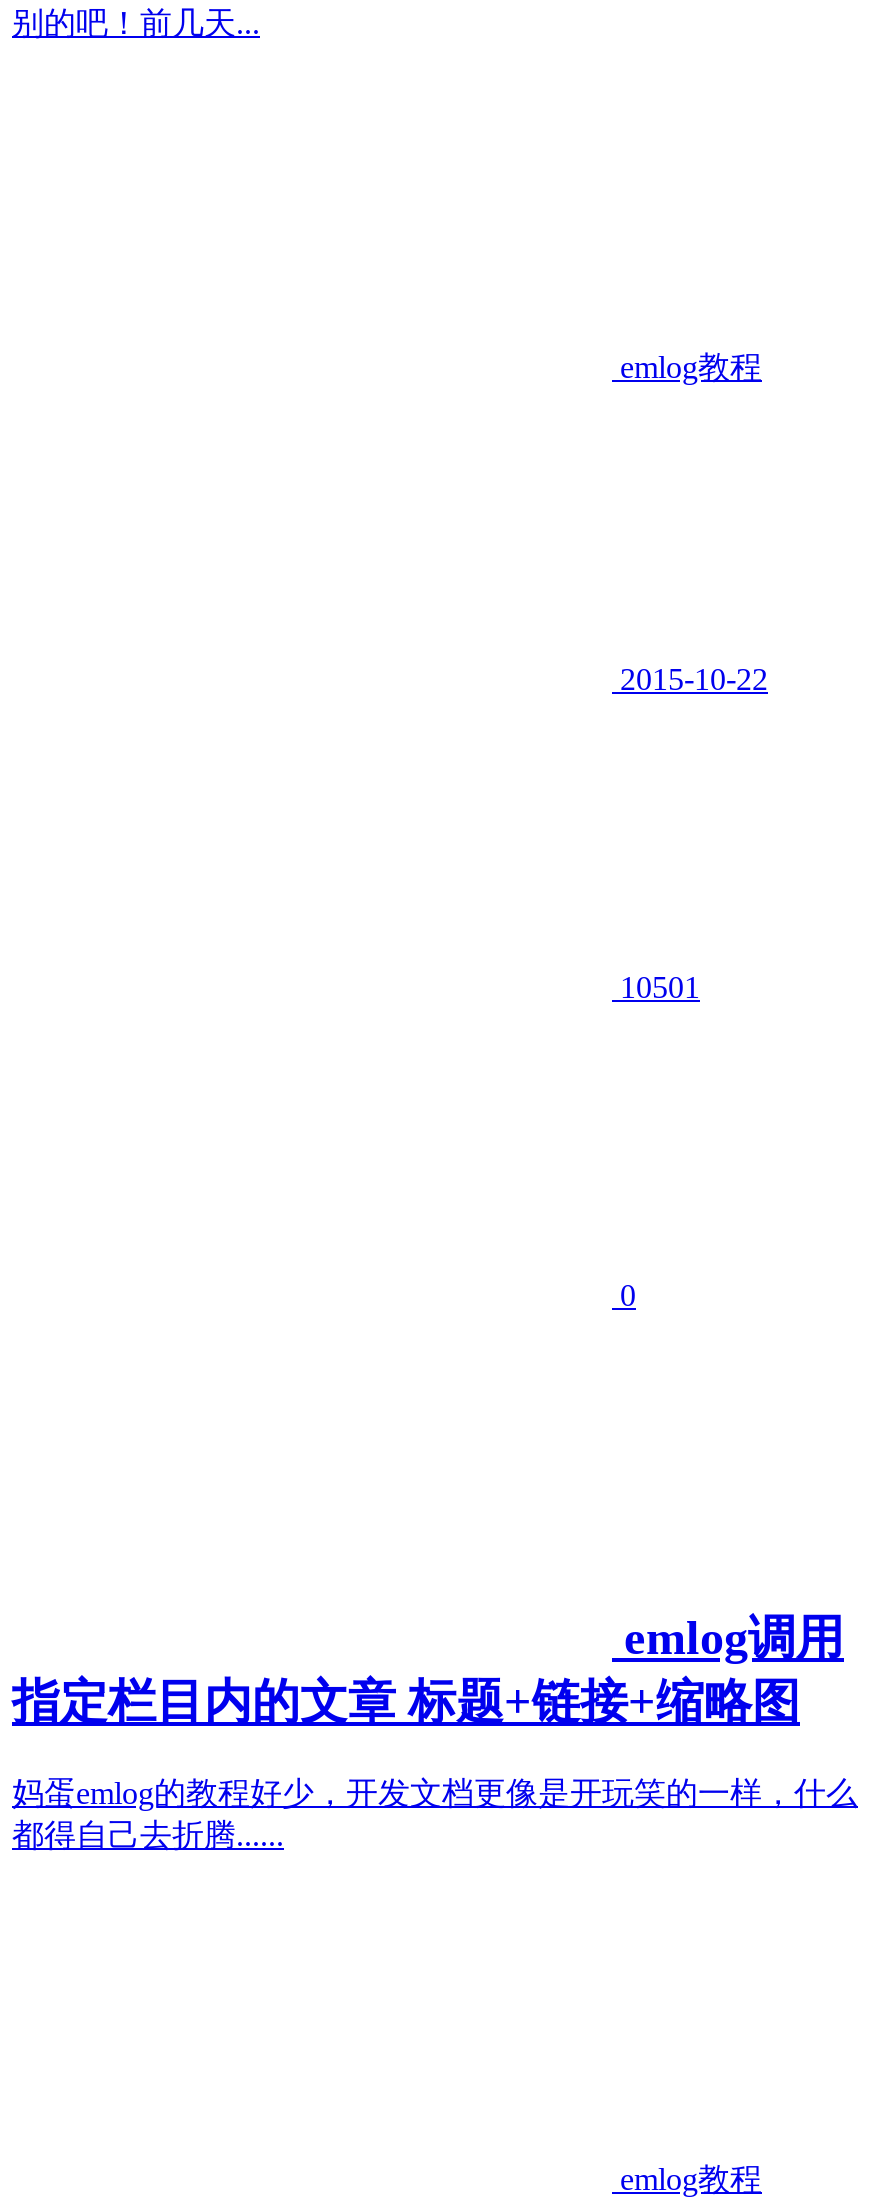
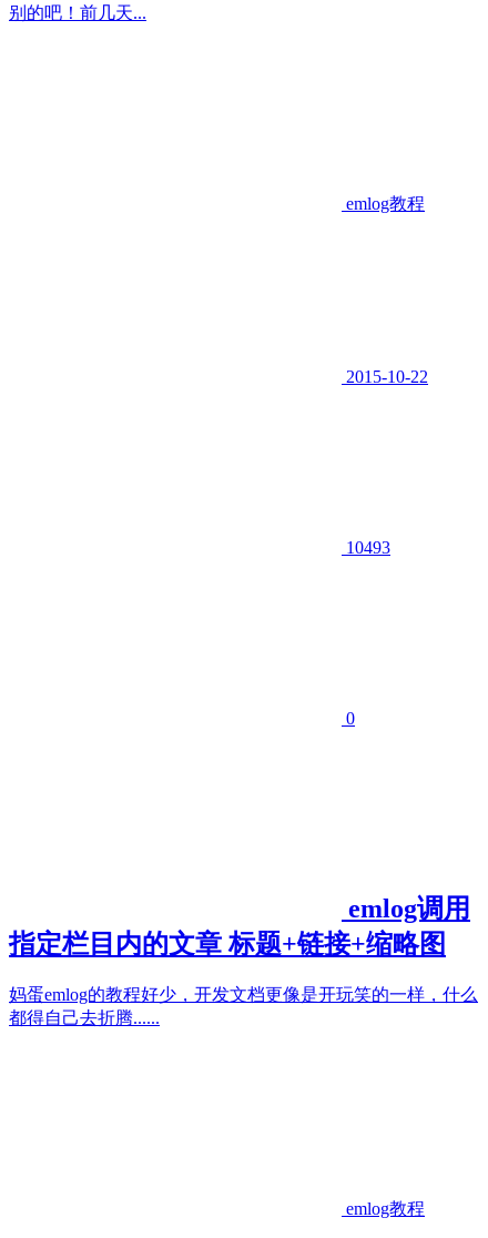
- 10501
+ 10493
